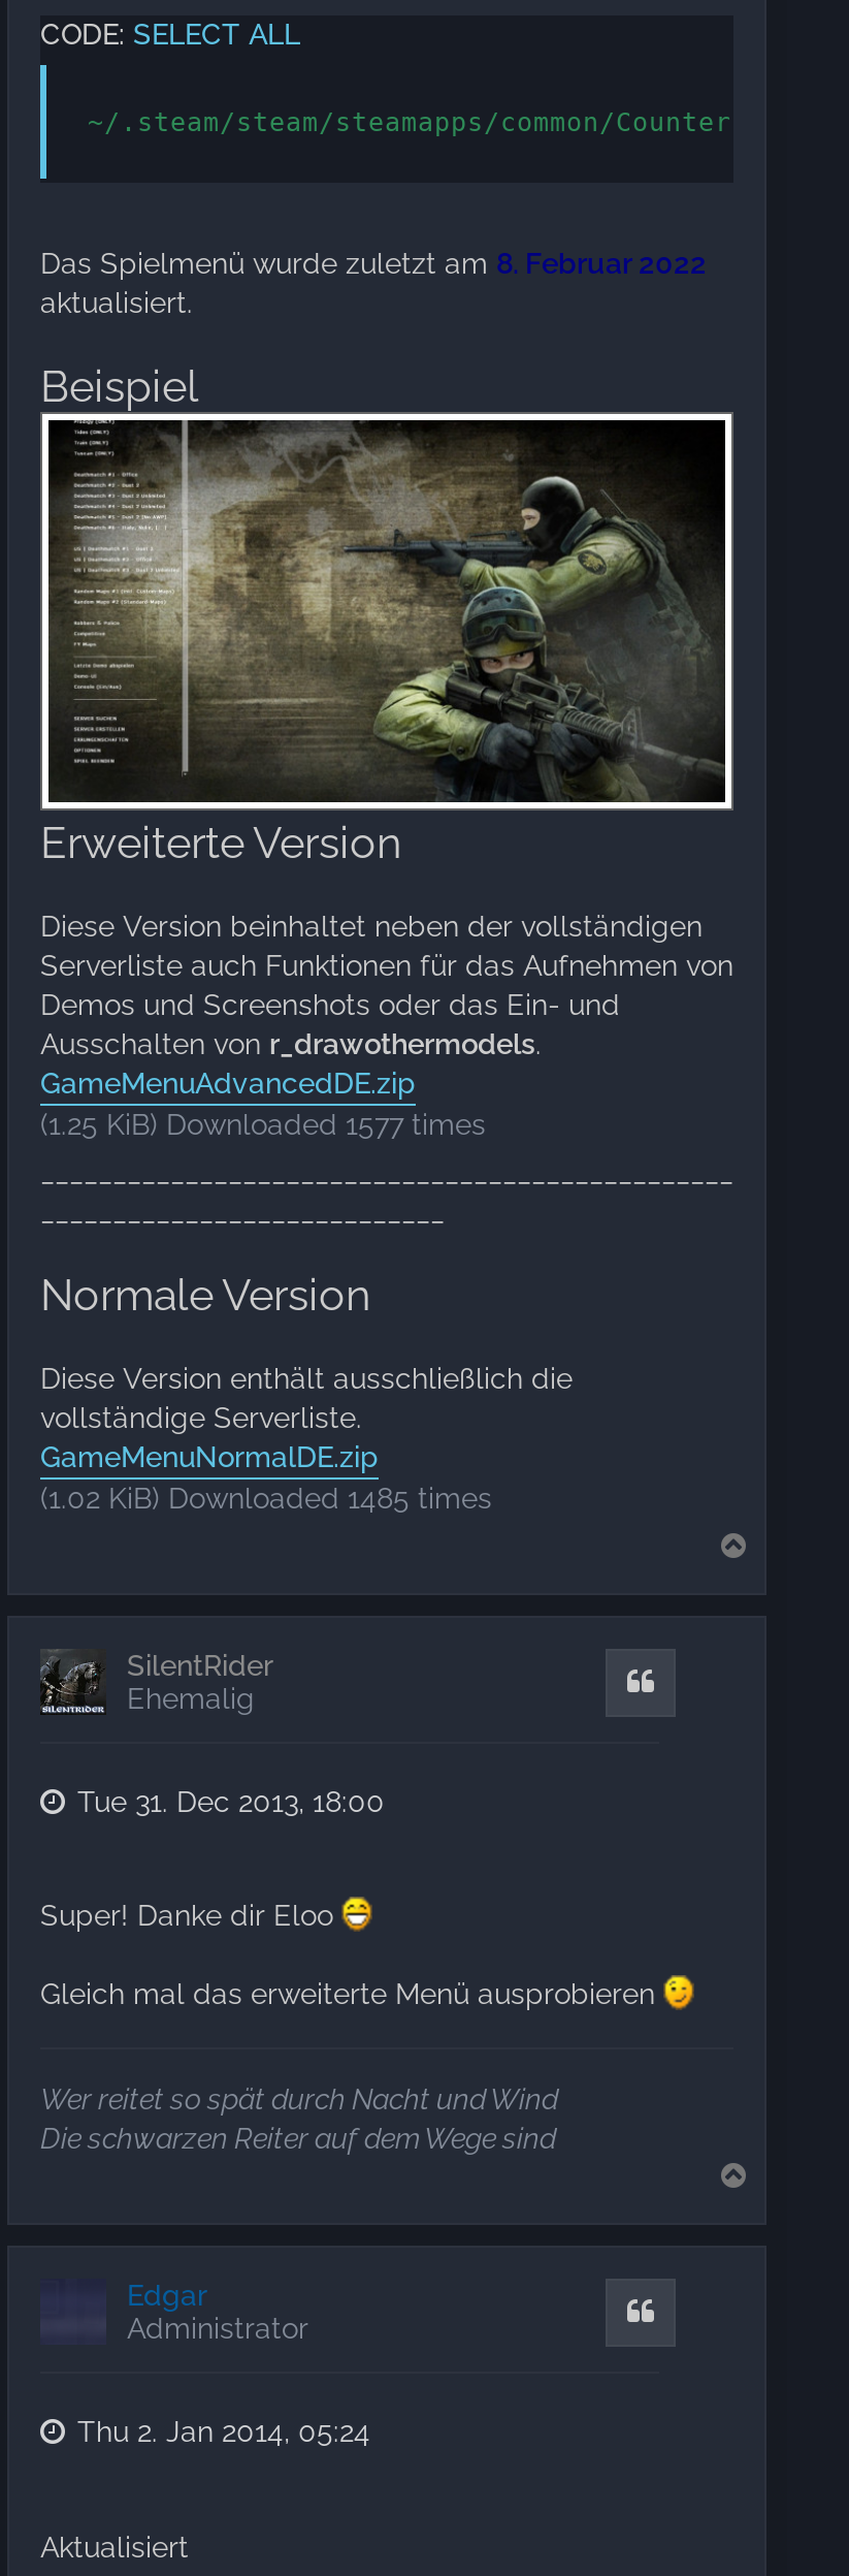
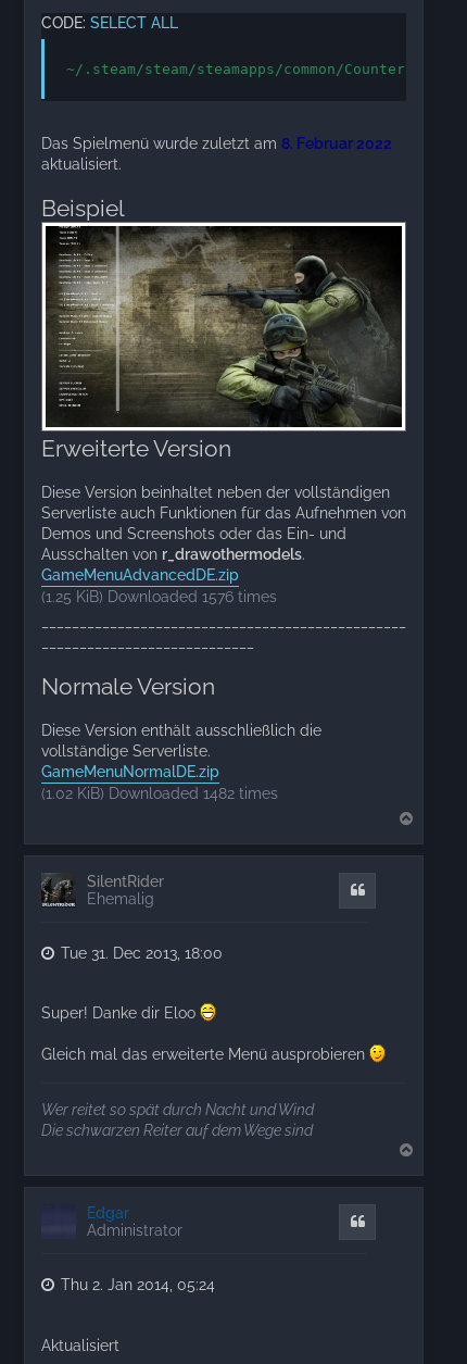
- (1.25 KiB) Downloaded 1577 times
+ (1.25 KiB) Downloaded 1576 times

- (1.02 KiB) Downloaded 1485 times
+ (1.02 KiB) Downloaded 1482 times
